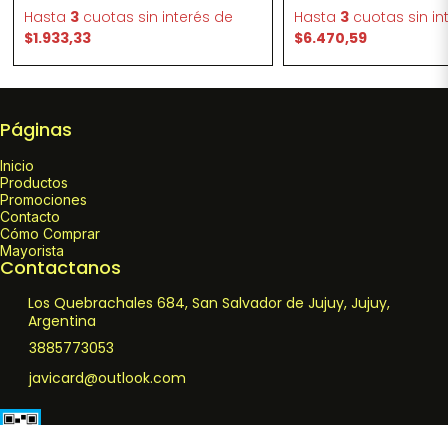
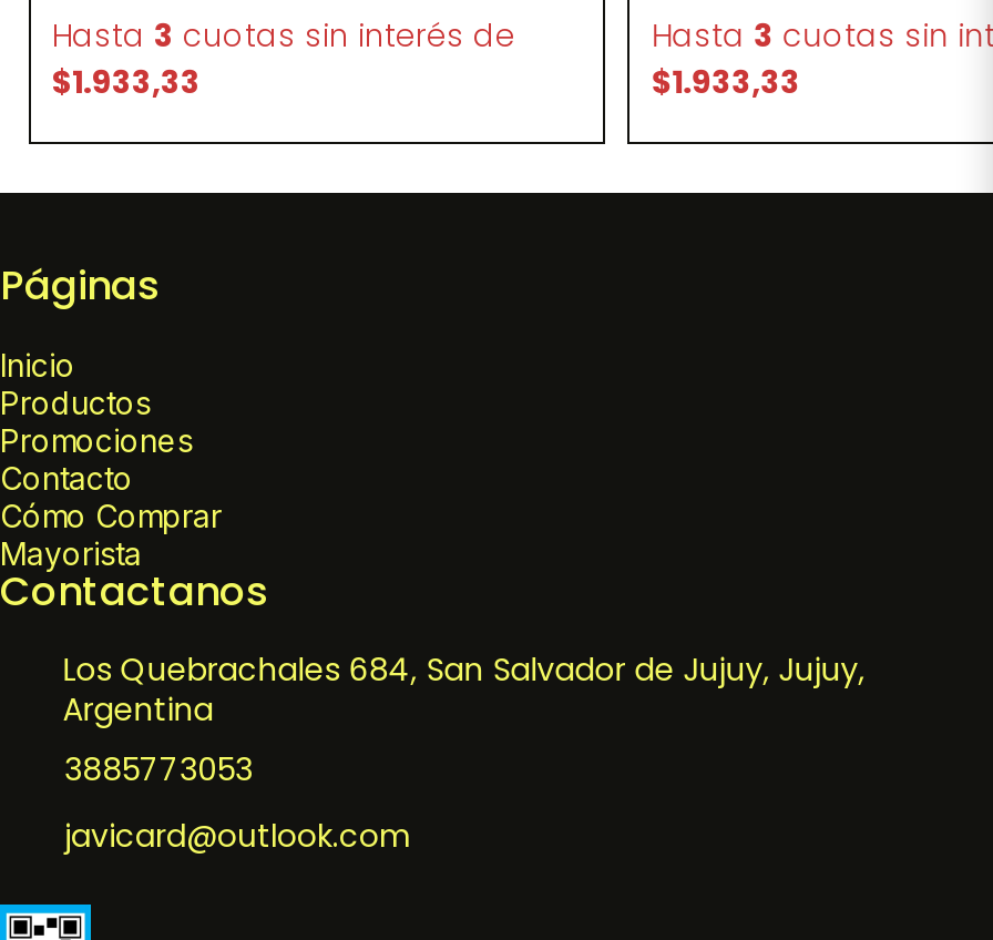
- $6.470,59
+ $1.933,33
